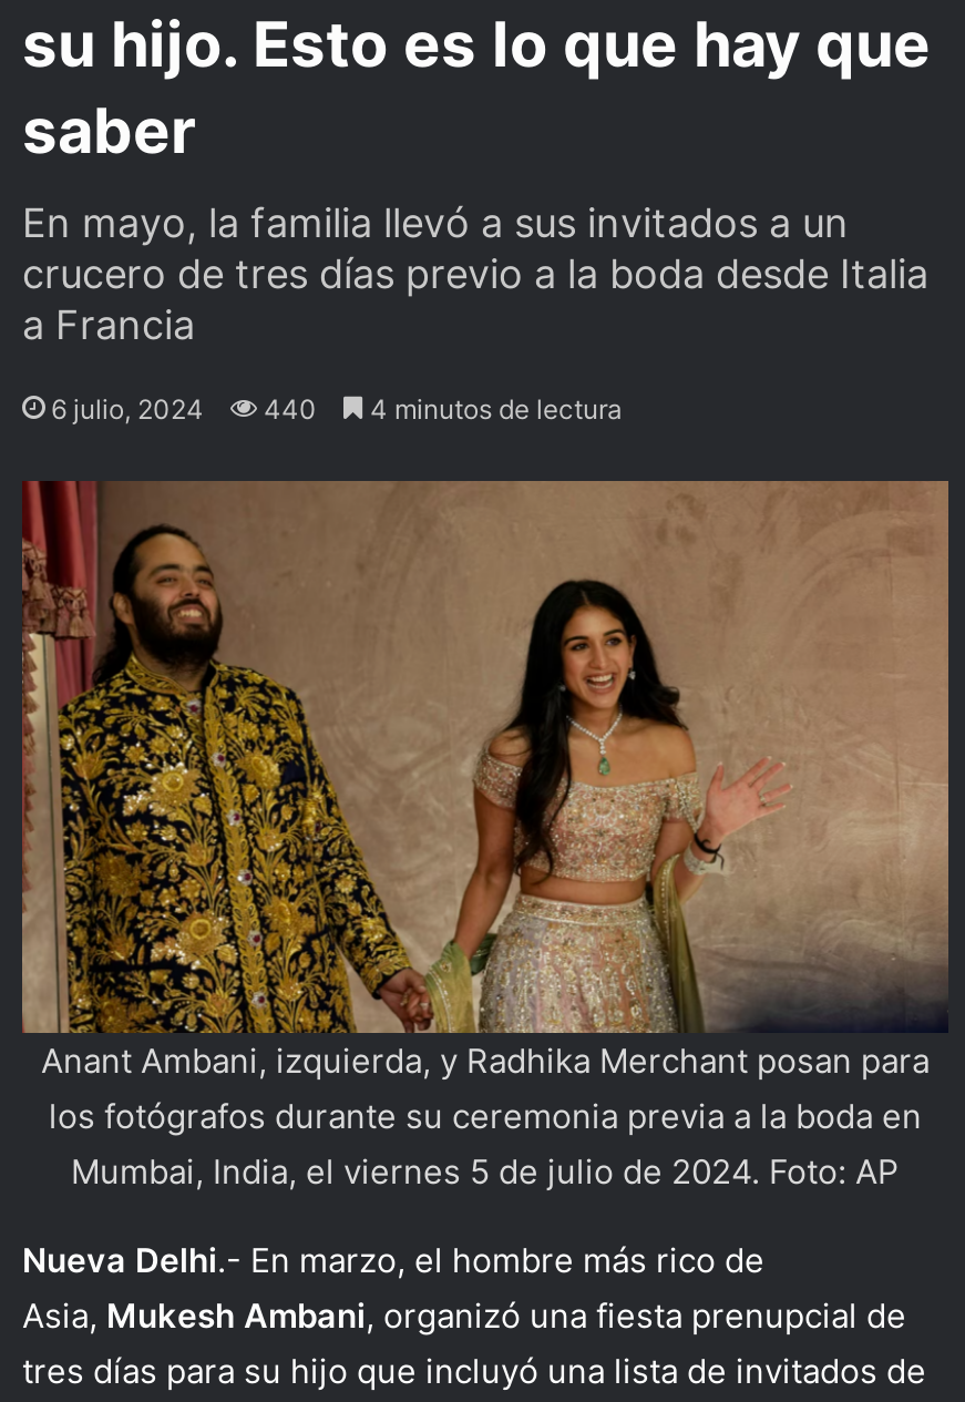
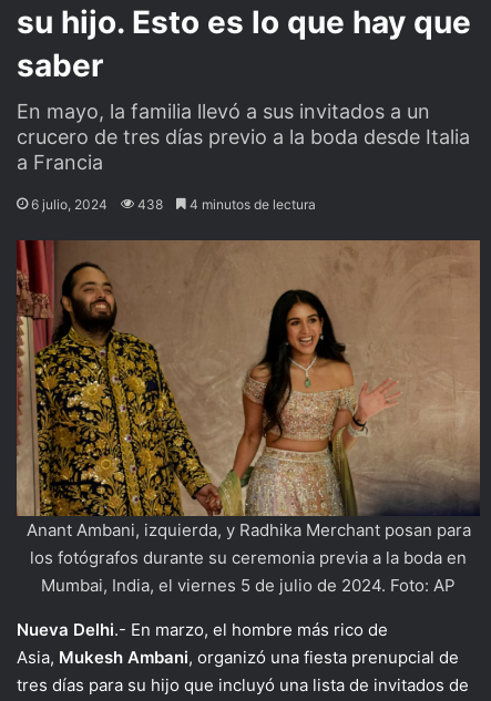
- 6 julio, 2024 440 4 minutos de lectura
+ 6 julio, 2024 438 4 minutos de lectura
